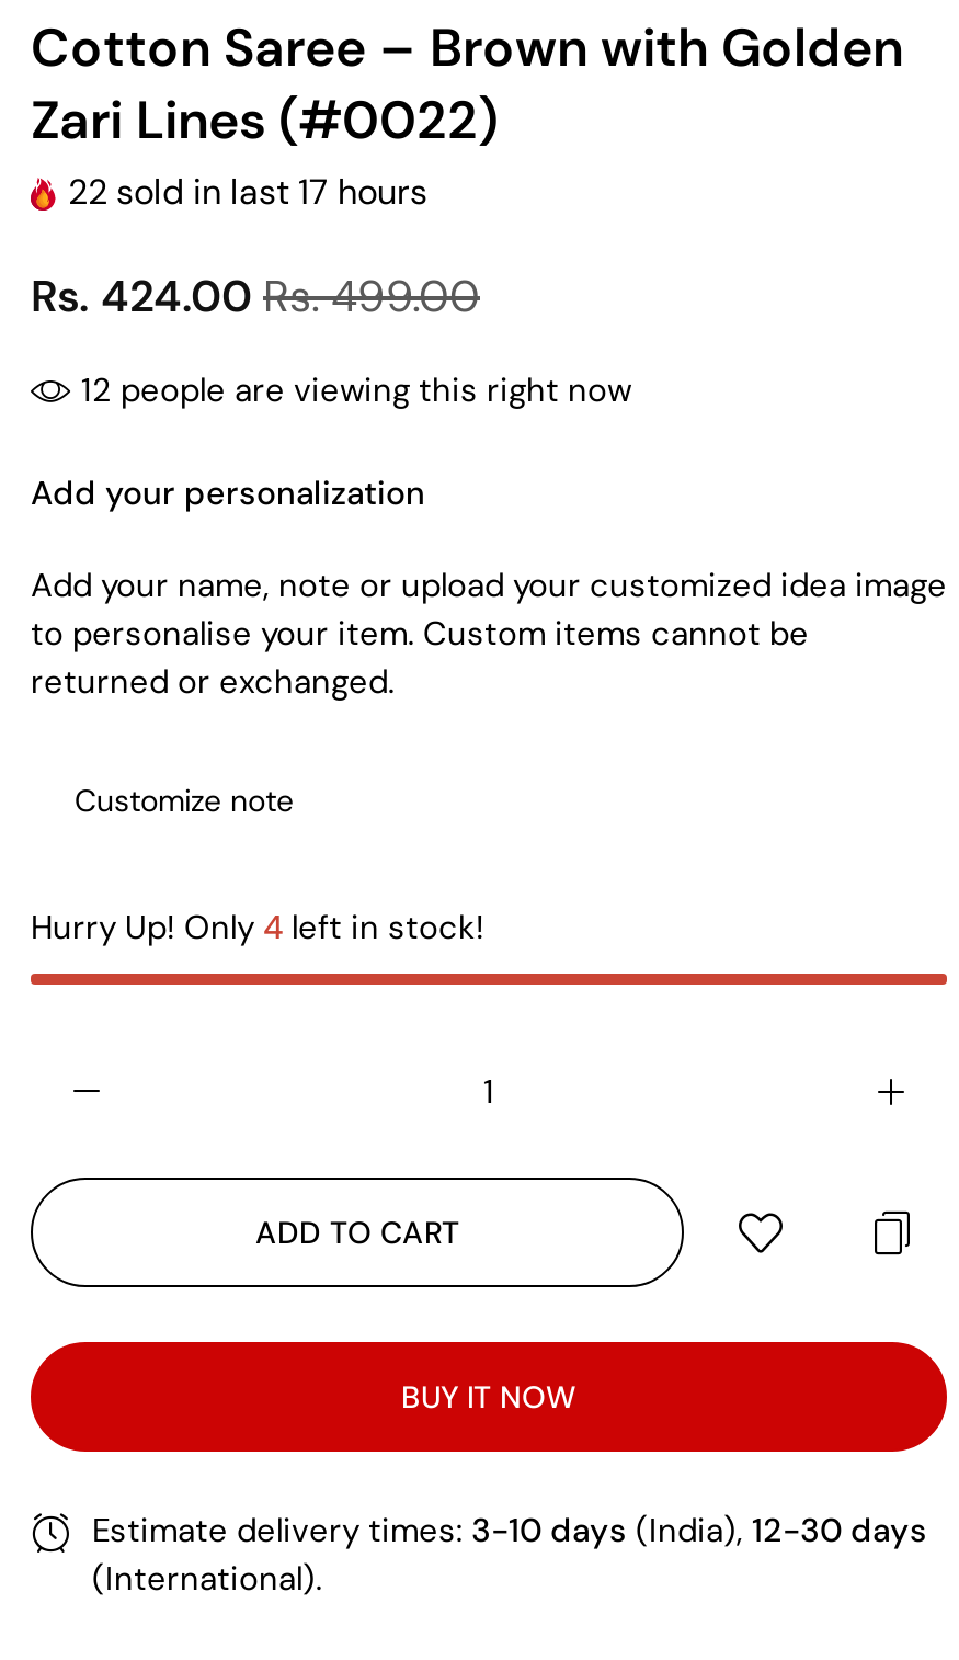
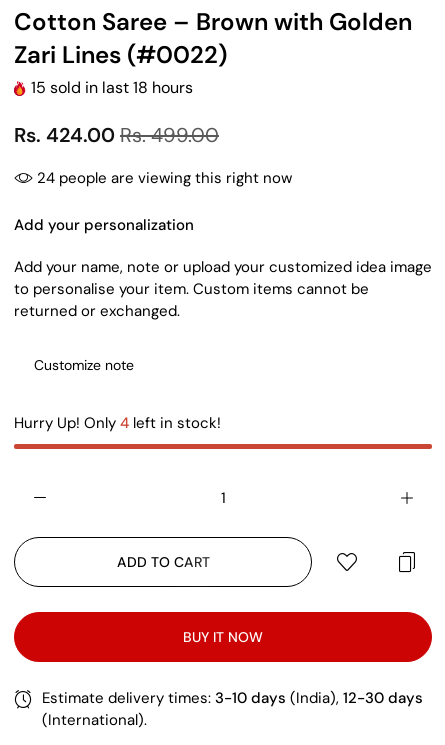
- 22 sold in last 17 hours
+ 15 sold in last 18 hours

- 12 people are viewing this right now
+ 24 people are viewing this right now
